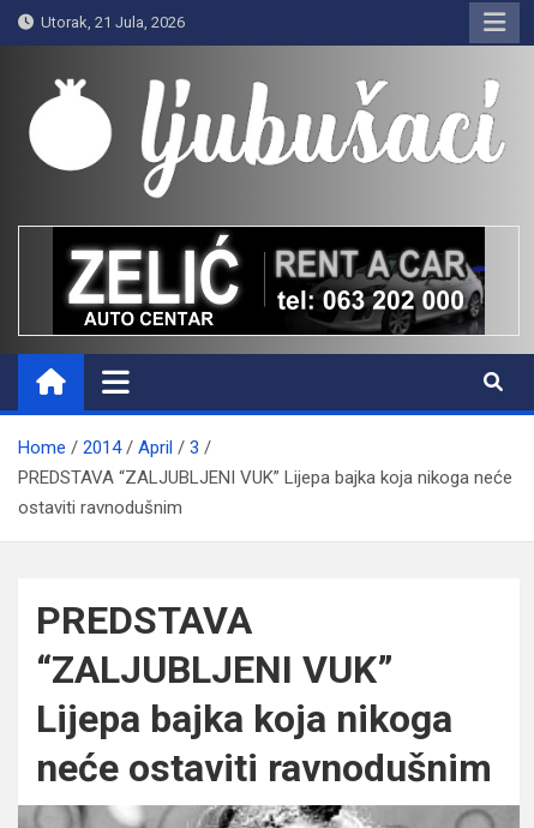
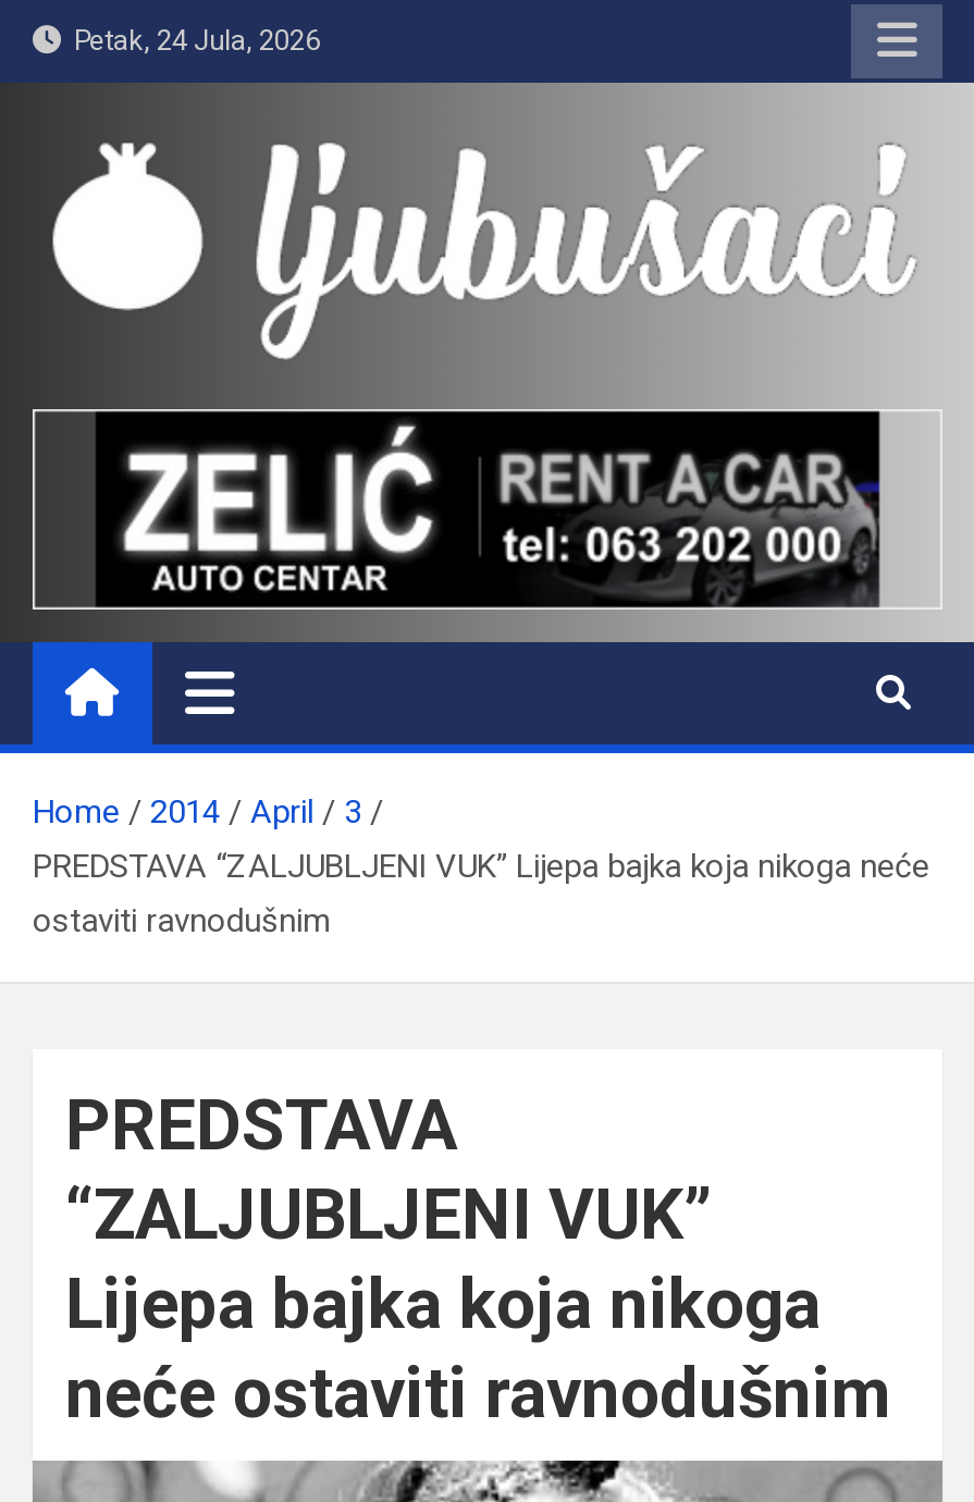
- Utorak, 21 Jula, 2026
+ Petak, 24 Jula, 2026
